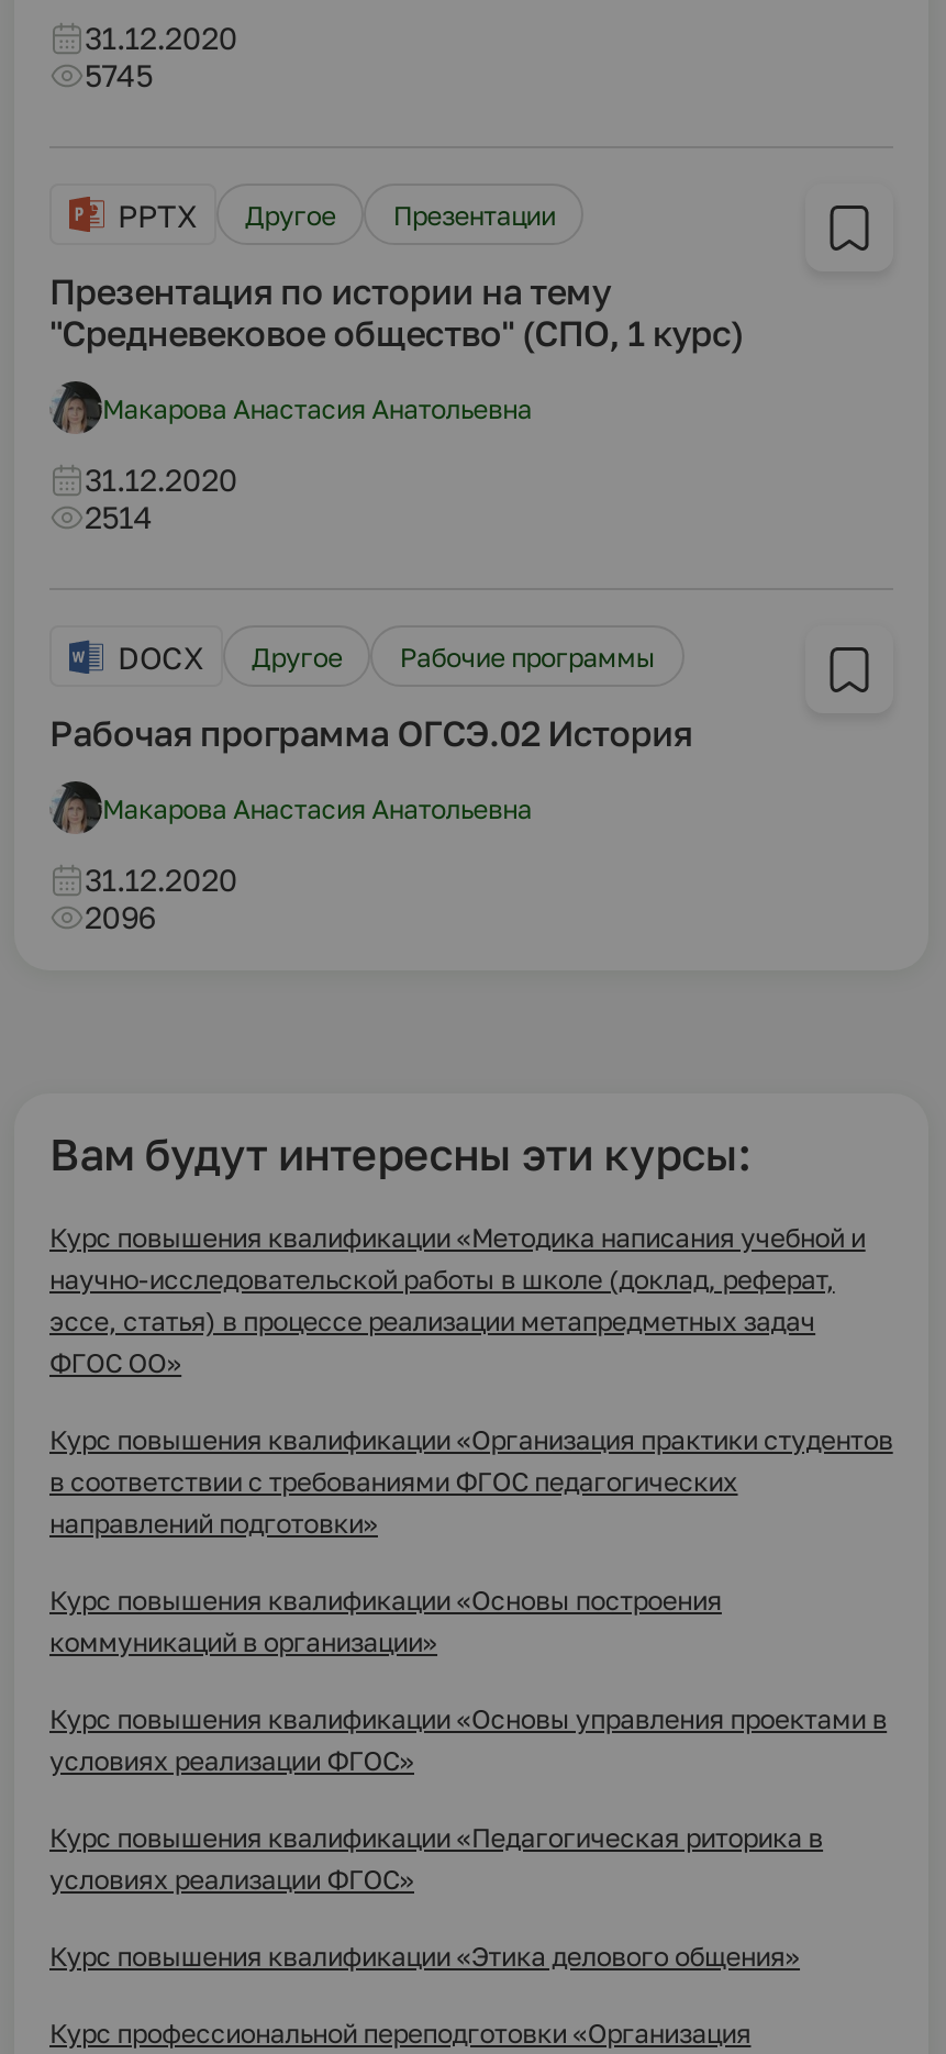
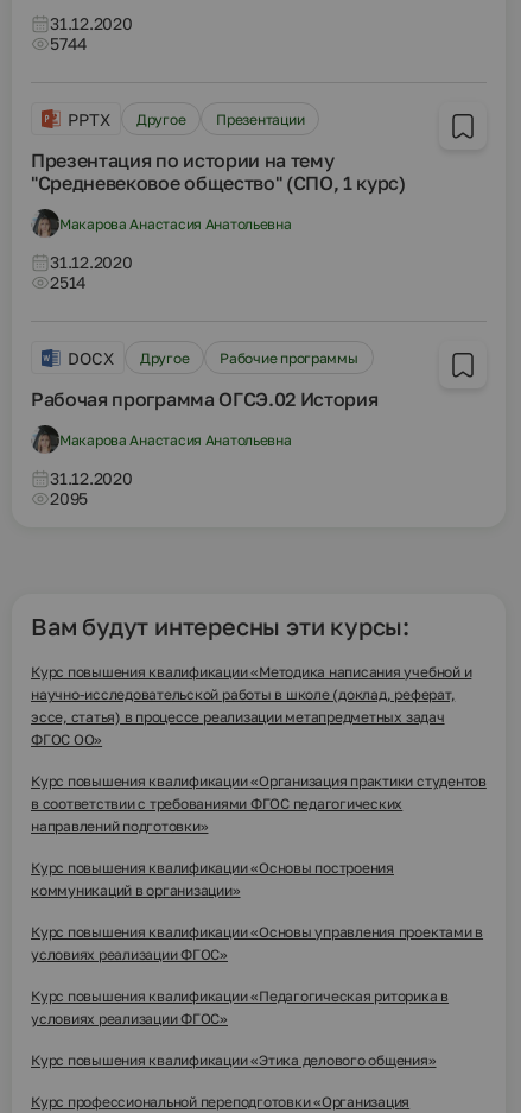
- 5745
+ 5744

- 2096
+ 2095
